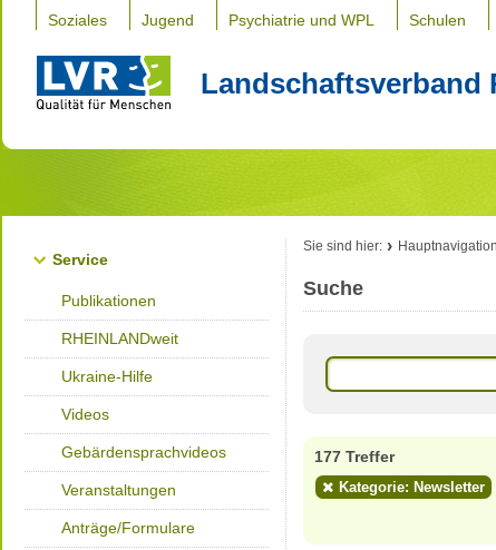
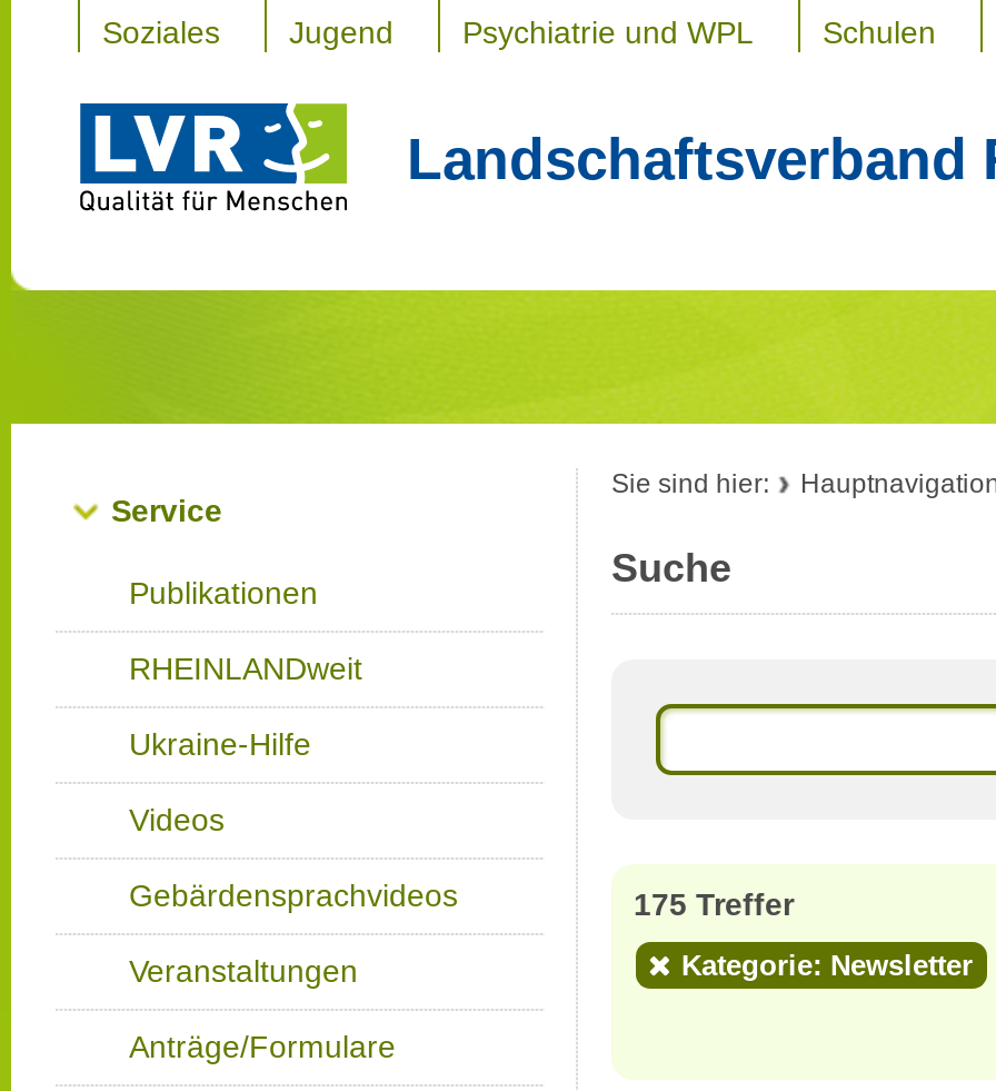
- 177 Treffer
+ 175 Treffer
